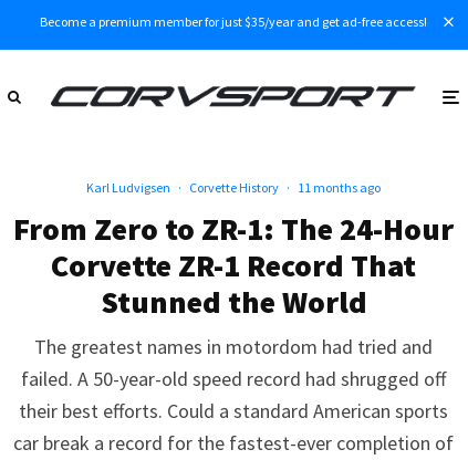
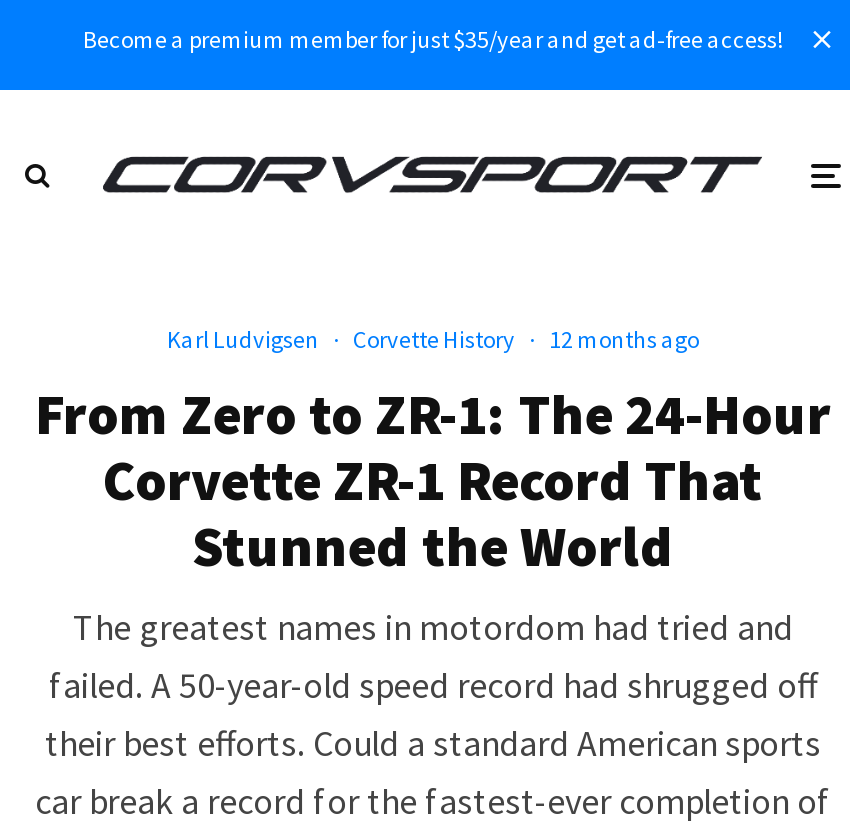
- Karl Ludvigsen · Corvette History · 11 months ago
+ Karl Ludvigsen · Corvette History · 12 months ago
